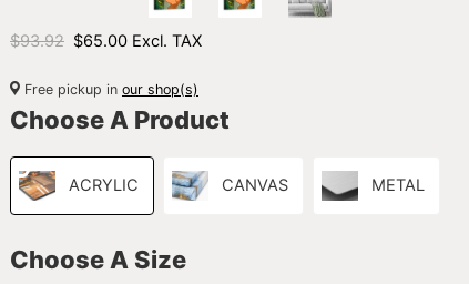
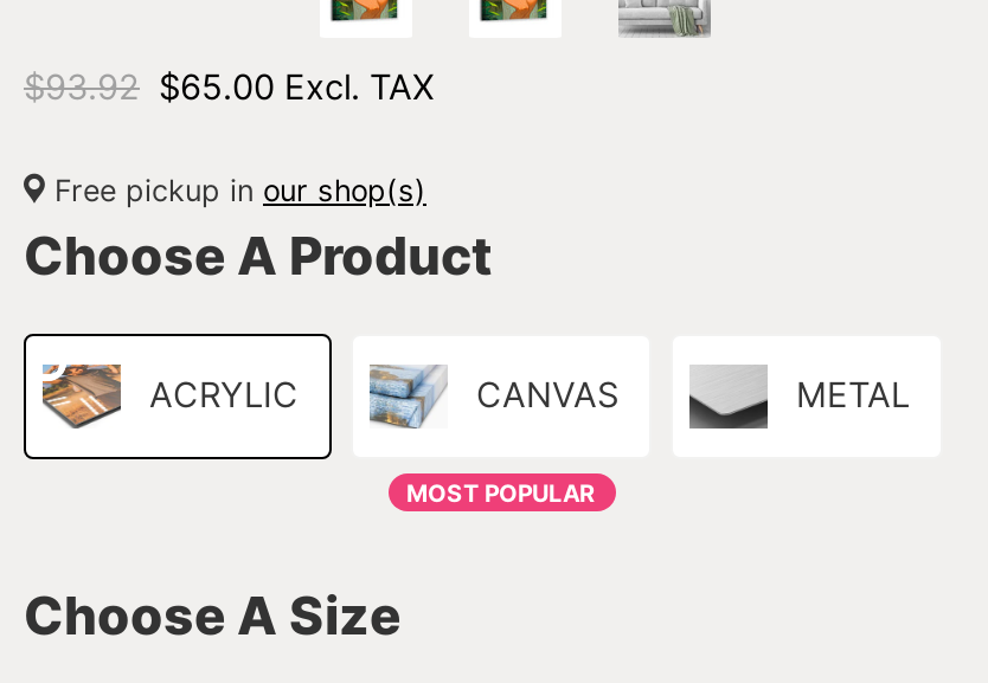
+ MOST POPULAR
